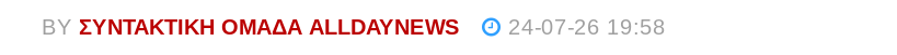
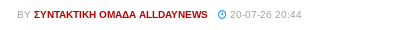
- BY ΣΥΝΤΑΚΤΙΚΉ ΟΜΆΔΑ ALLDAYNEWS 24-07-26 19:58
+ BY ΣΥΝΤΑΚΤΙΚΉ ΟΜΆΔΑ ALLDAYNEWS 20-07-26 20:44
